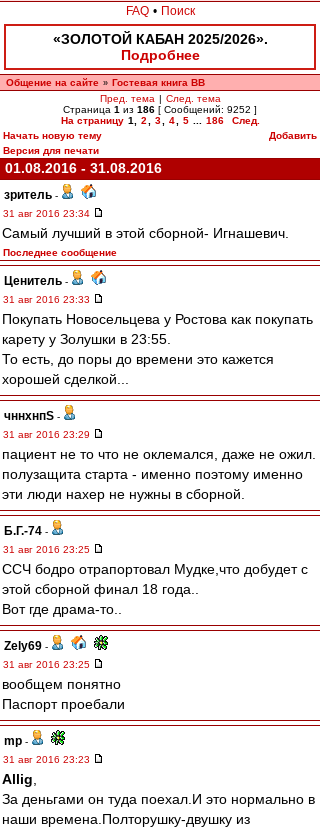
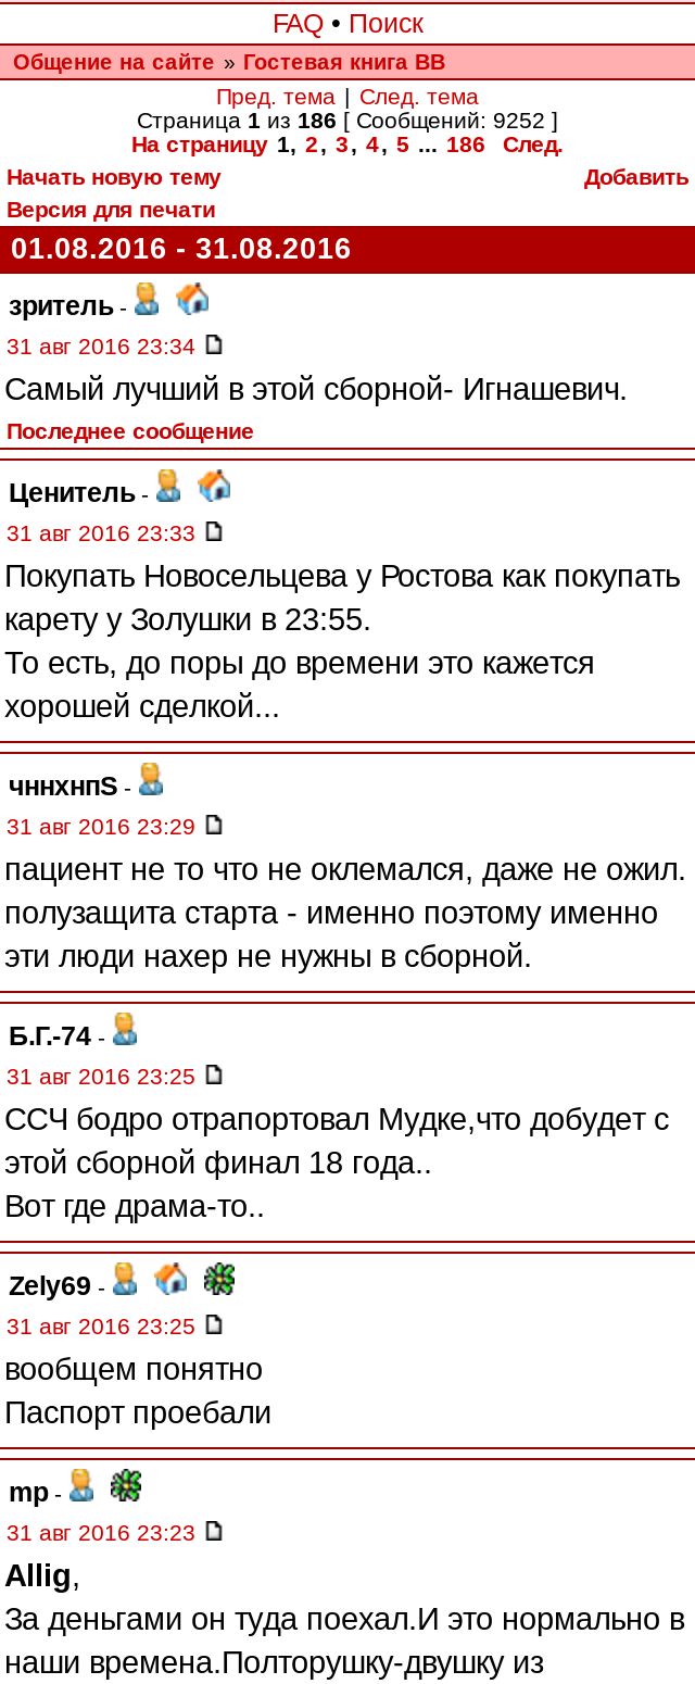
- «ЗОЛОТОЙ КАБАН 2025/2026».
- Подробнее
